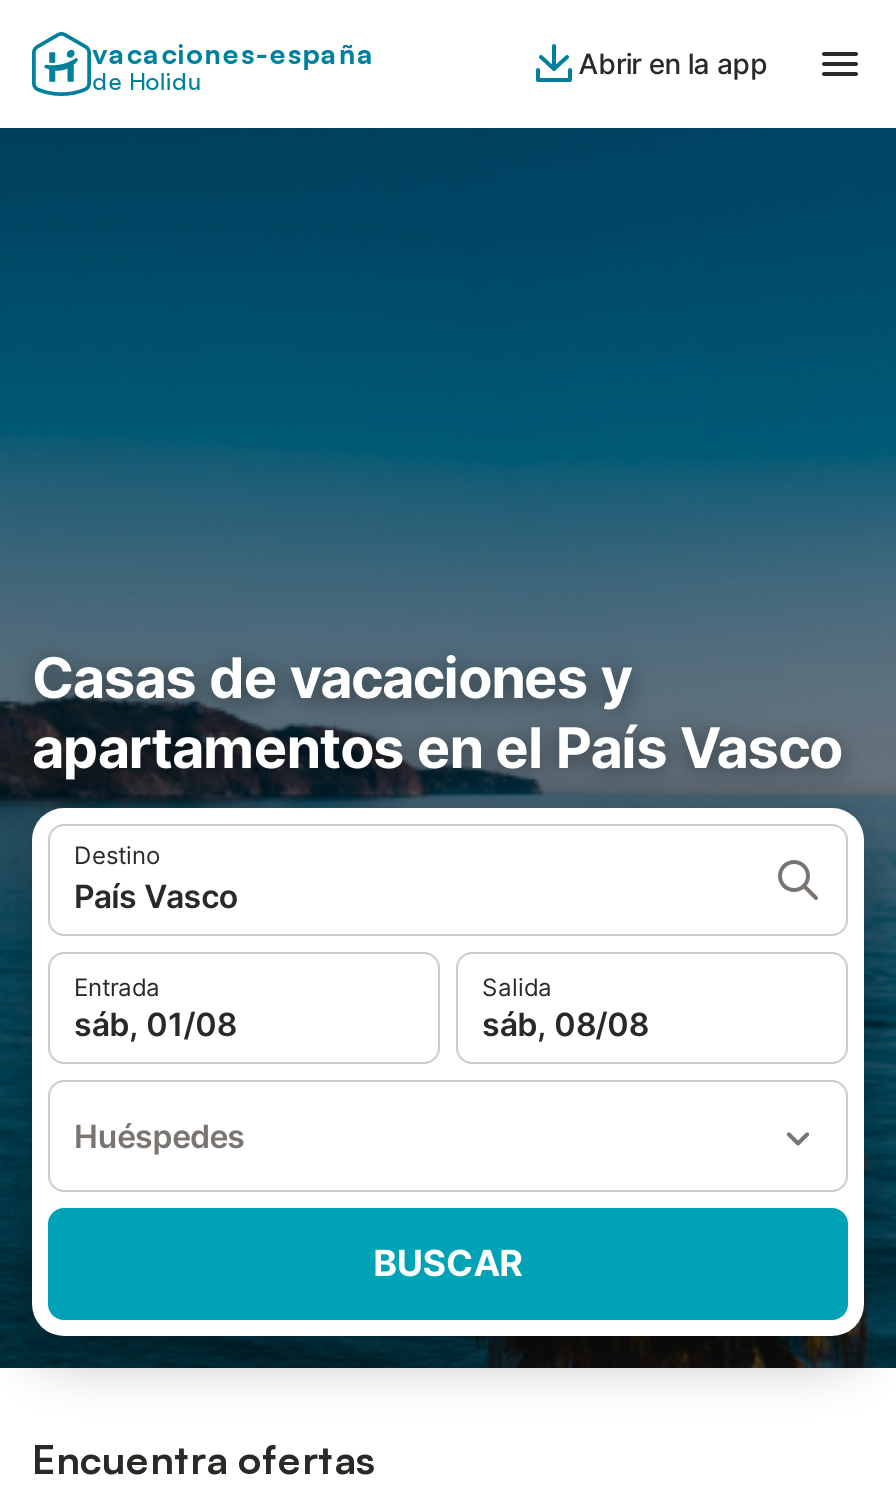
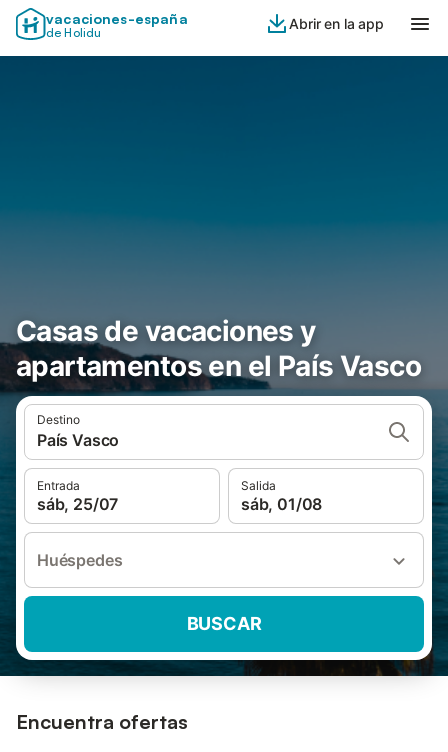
- sáb, 01/08
+ sáb, 25/07

- sáb, 08/08
+ sáb, 01/08
